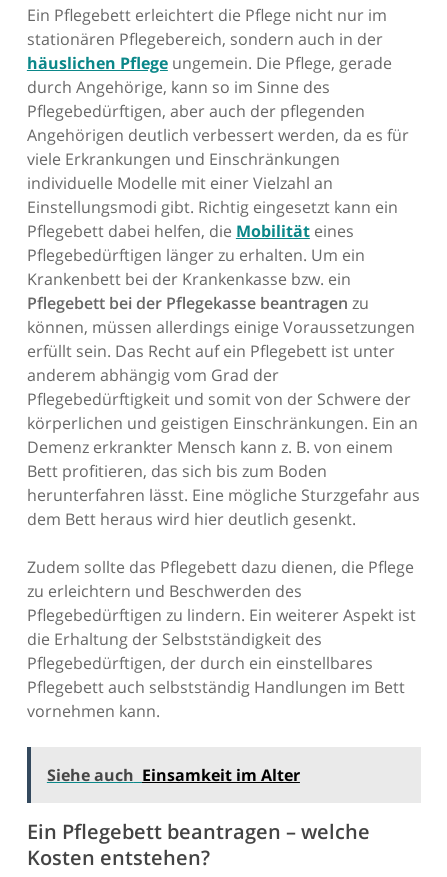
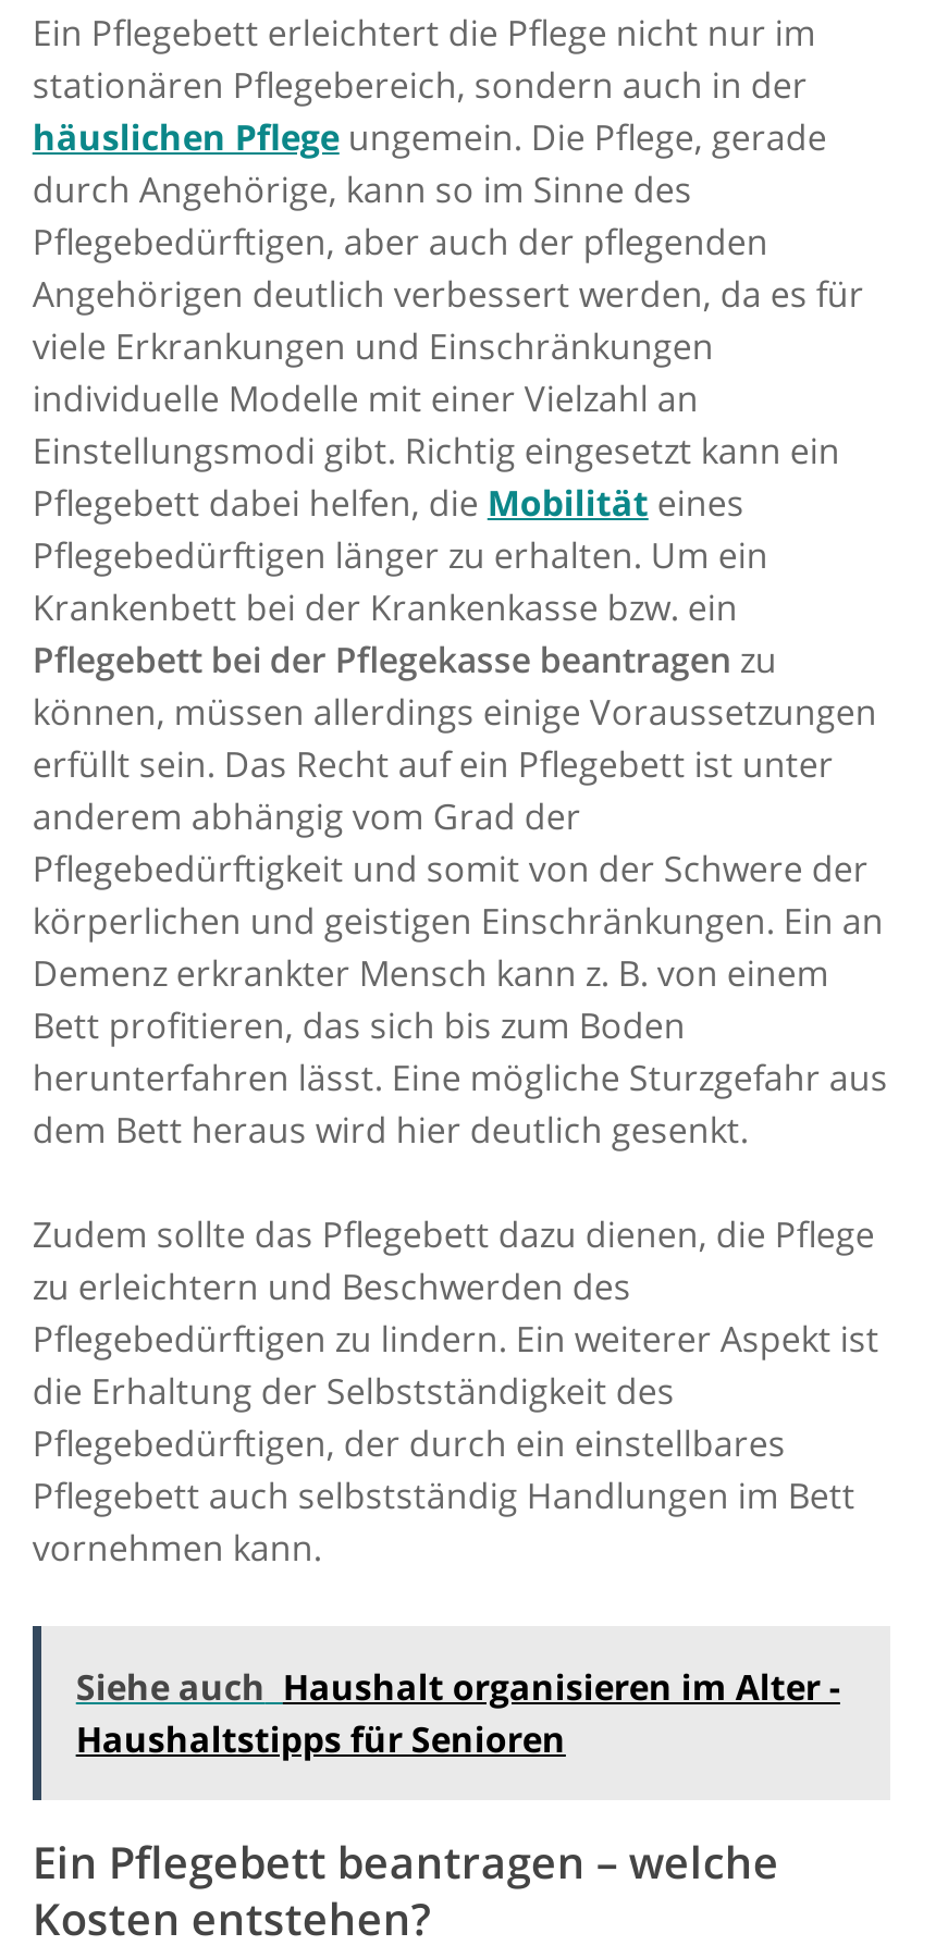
- Siehe auch Einsamkeit im Alter
+ Siehe auch Haushalt organisieren im Alter -
+ Haushaltstipps für Senioren
